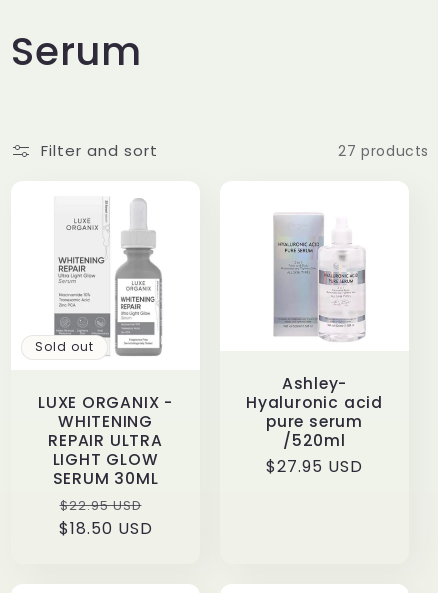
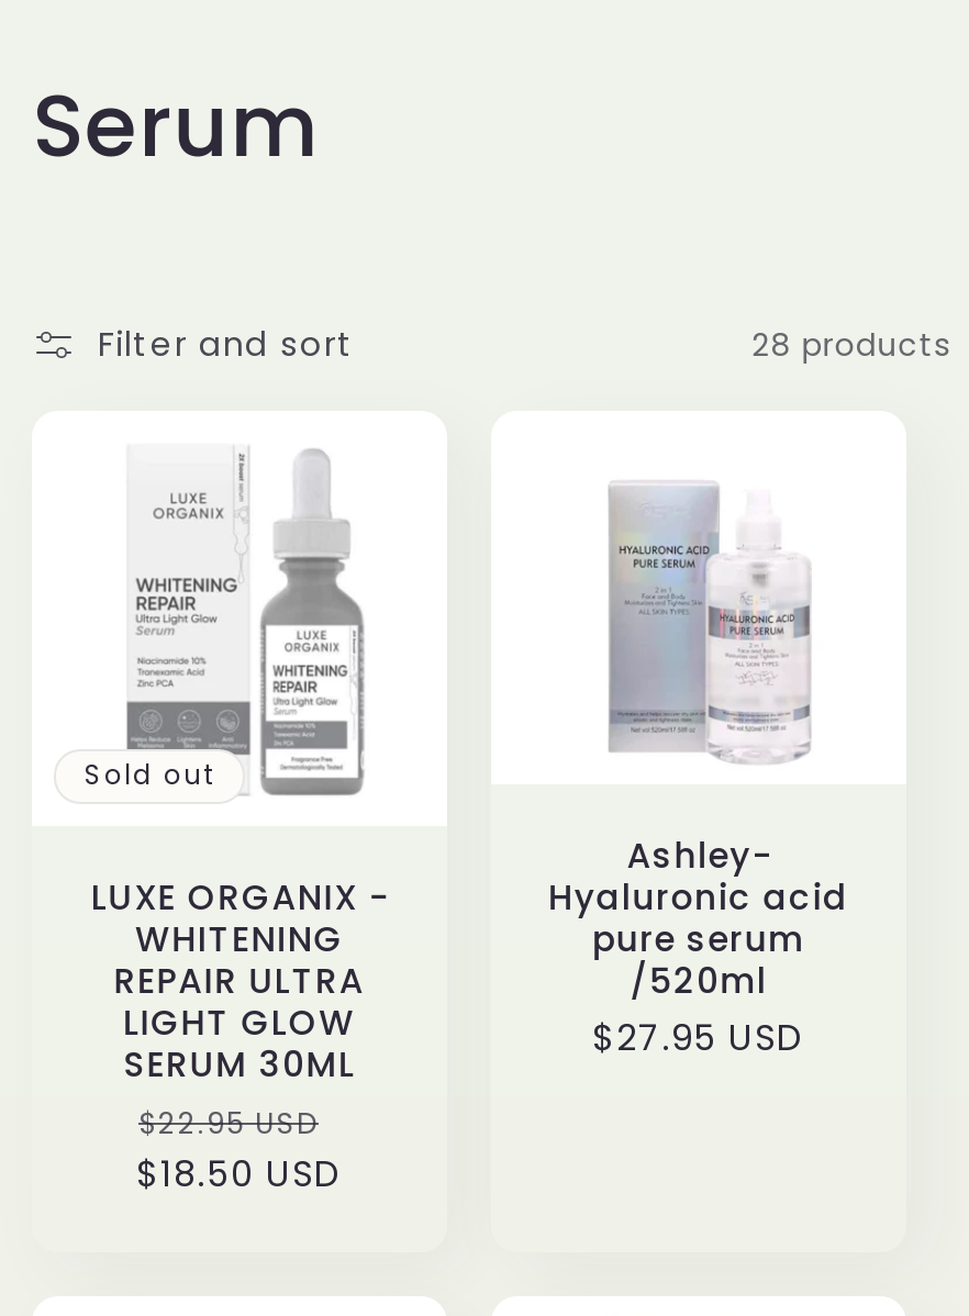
- 27 products
+ 28 products
